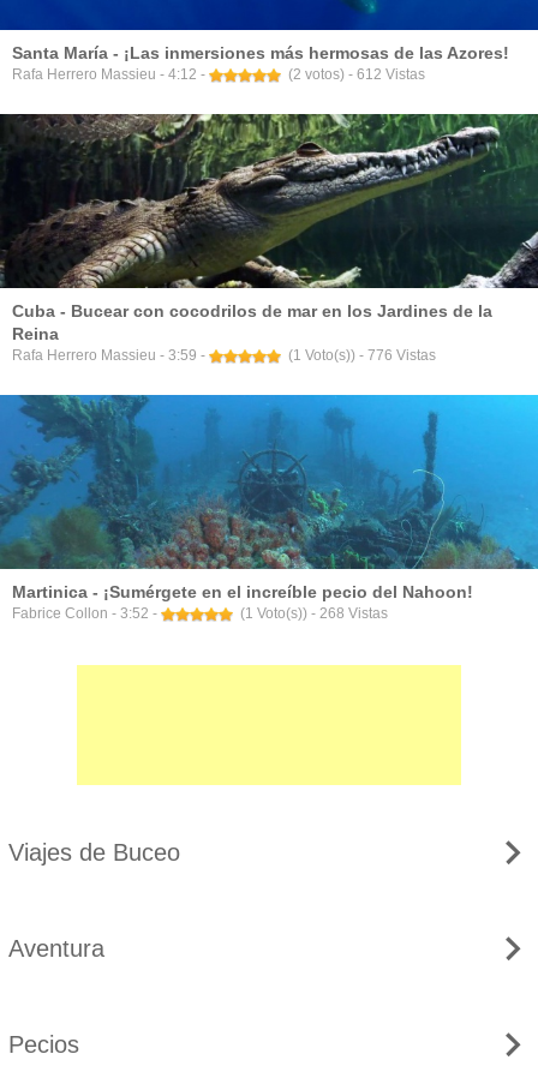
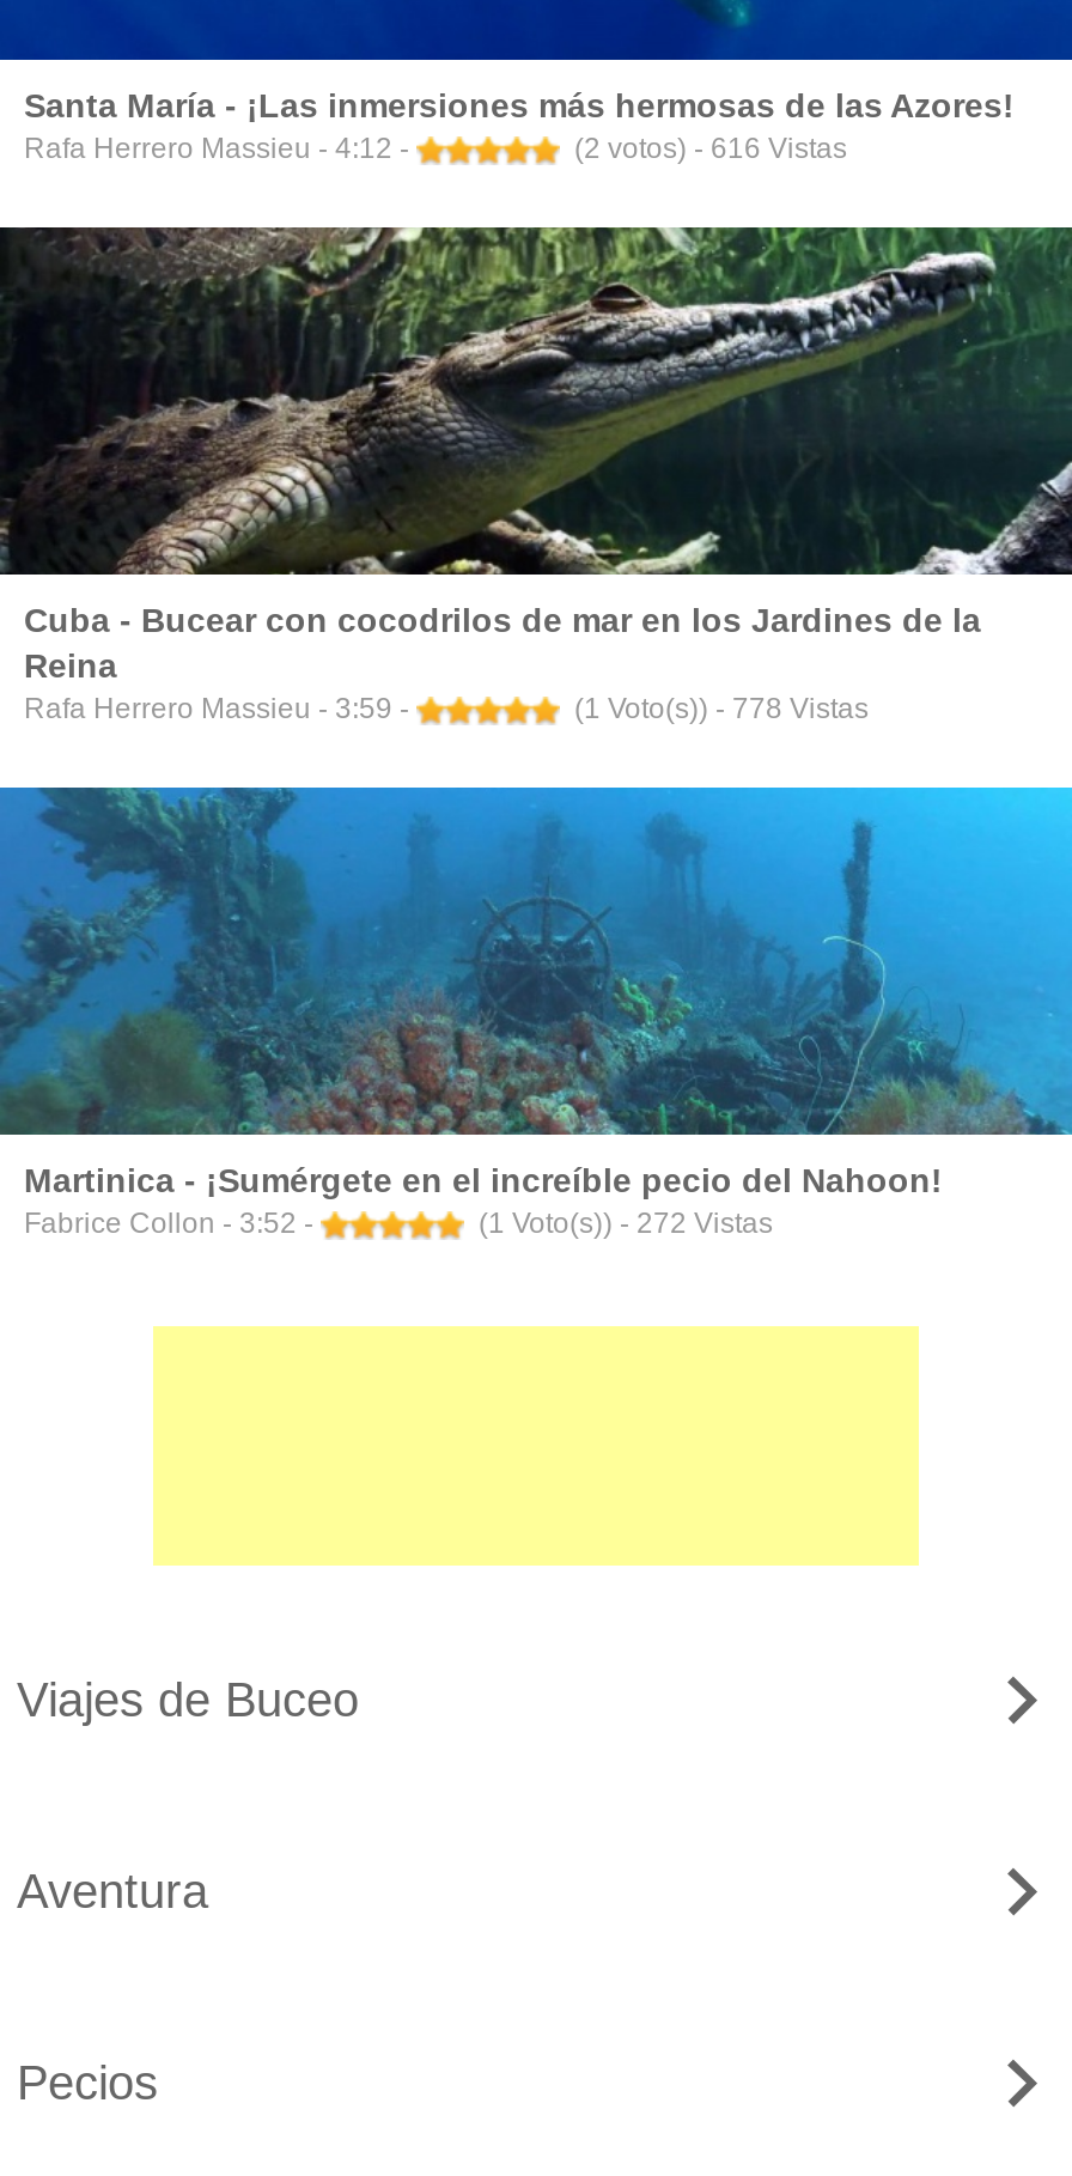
- (2 votos) - 612 Vistas
+ (2 votos) - 616 Vistas

- (1 Voto(s)) - 776 Vistas
+ (1 Voto(s)) - 778 Vistas

- (1 Voto(s)) - 268 Vistas
+ (1 Voto(s)) - 272 Vistas
